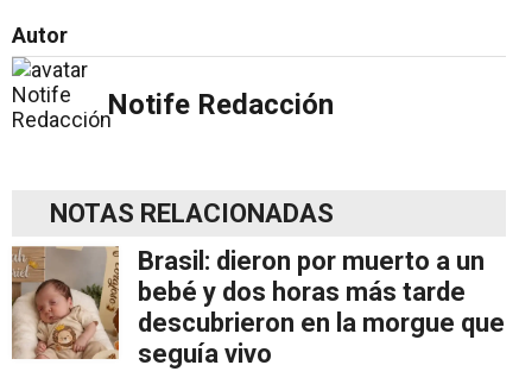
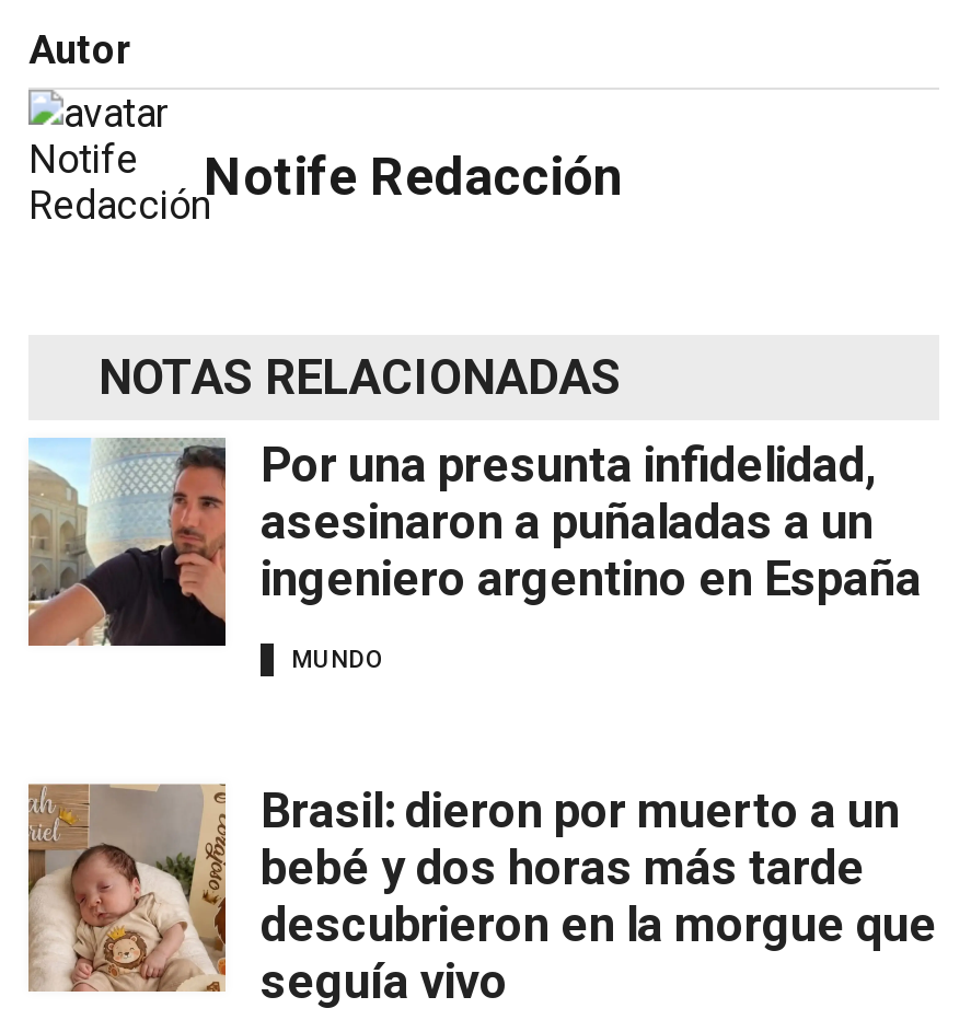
+ [image]
+ Por una presunta infidelidad,
+ asesinaron a puñaladas a un
+ ingeniero argentino en España
+ MUNDO
